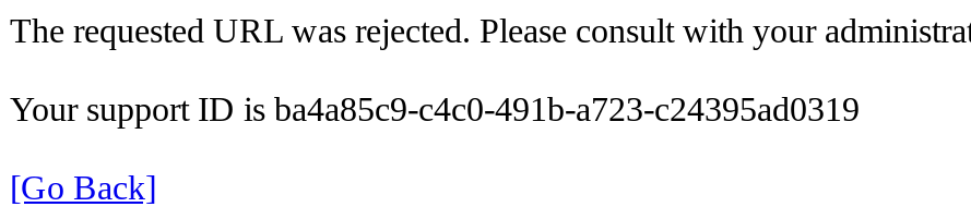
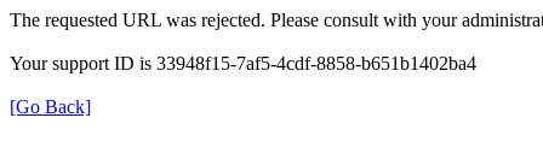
- Your support ID is ba4a85c9-c4c0-491b-a723-c24395ad0319
+ Your support ID is 33948f15-7af5-4cdf-8858-b651b1402ba4
